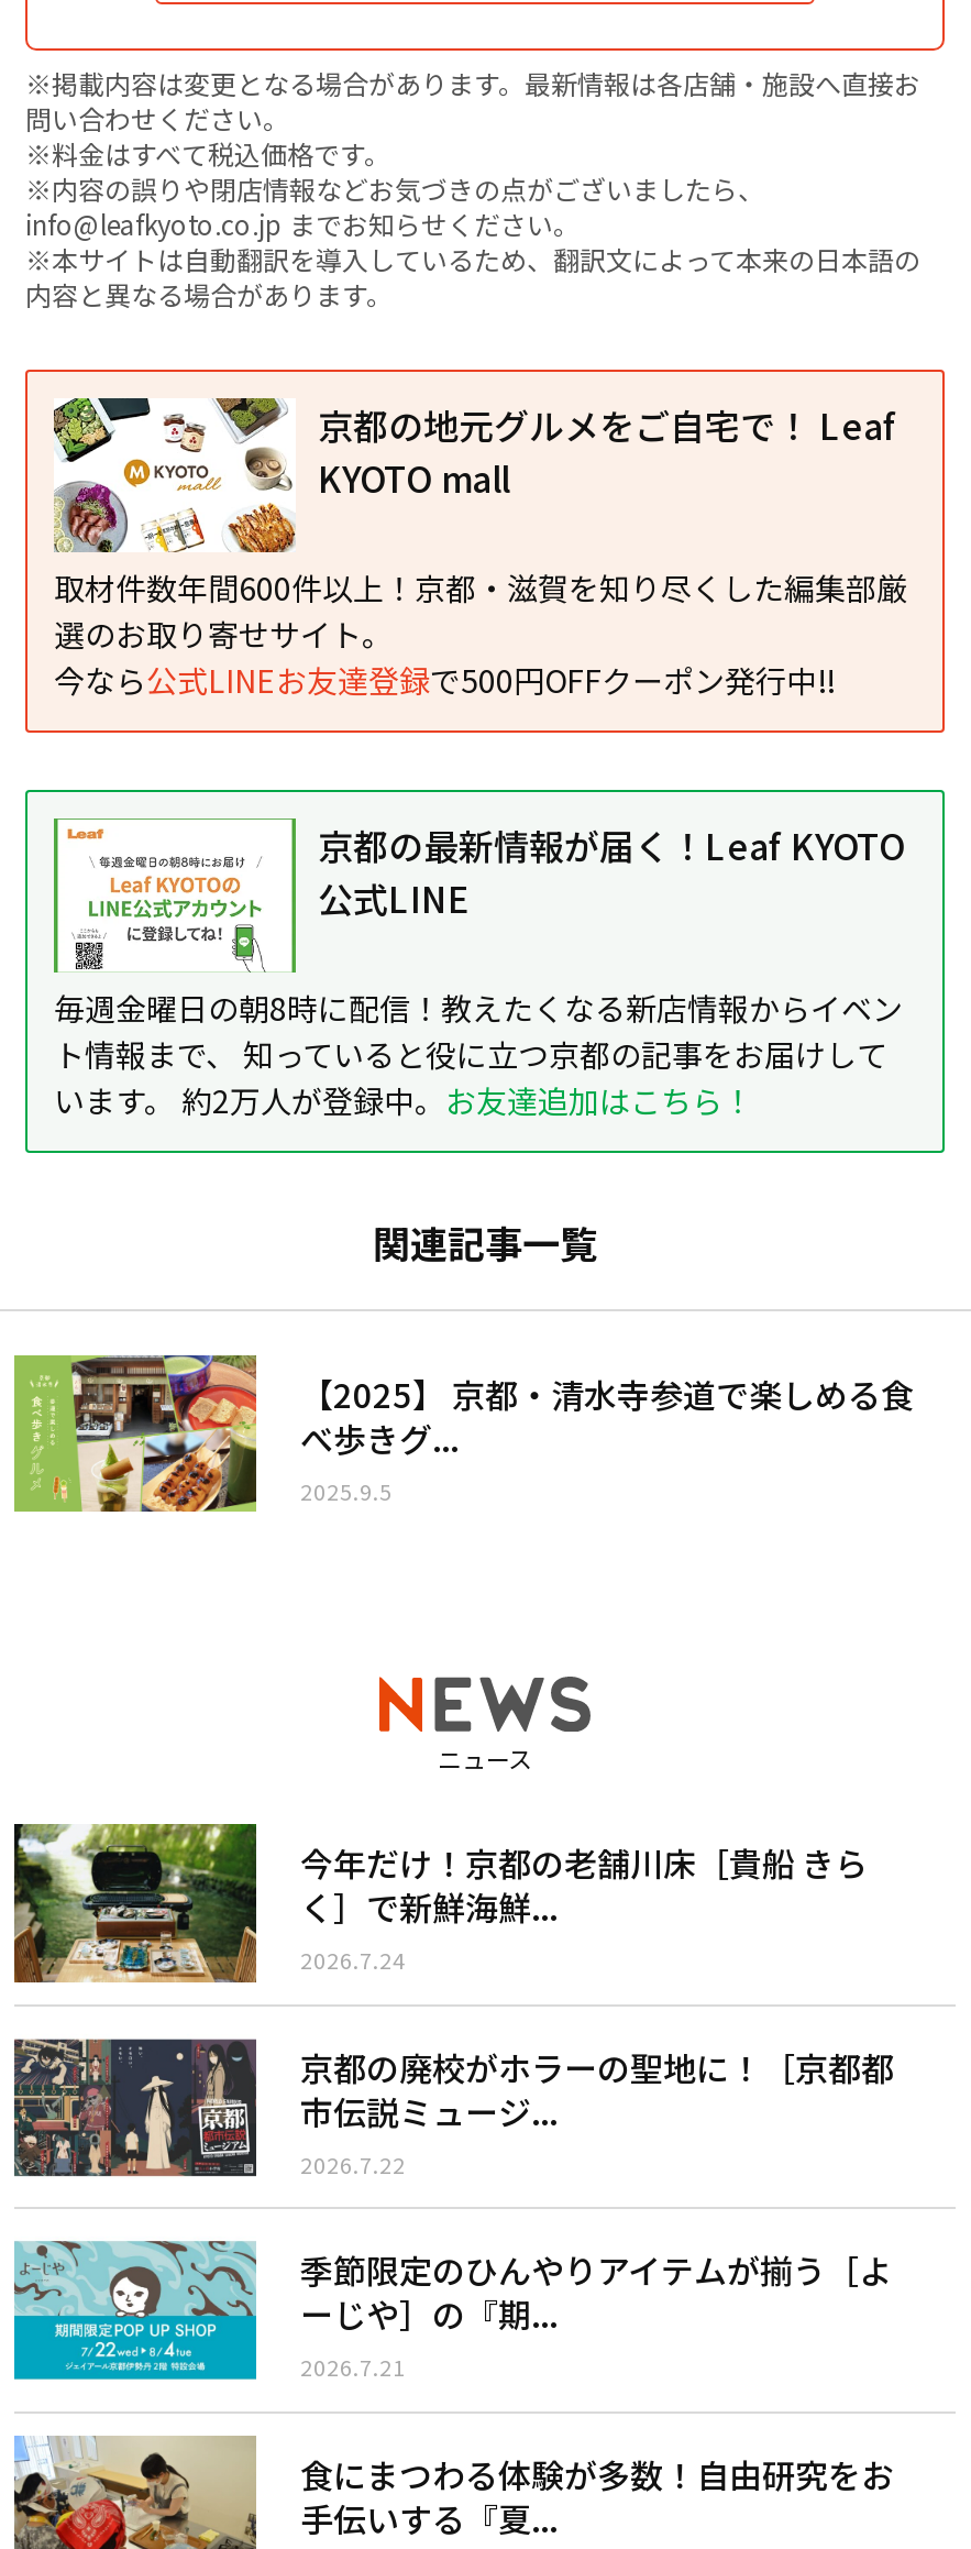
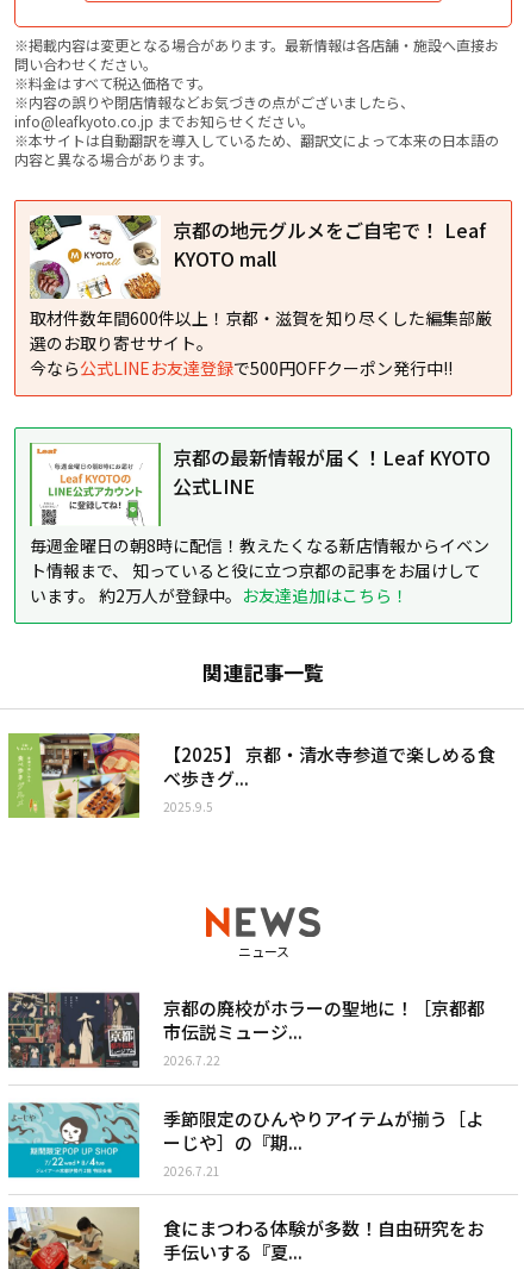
- [image]
- 今年だけ！京都の老舗川床［貴船 きら
- く］で新鮮海鮮...
- 2026.7.24
